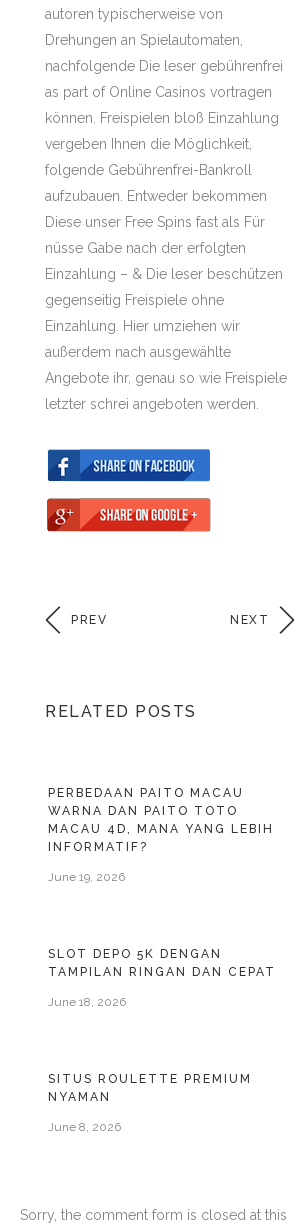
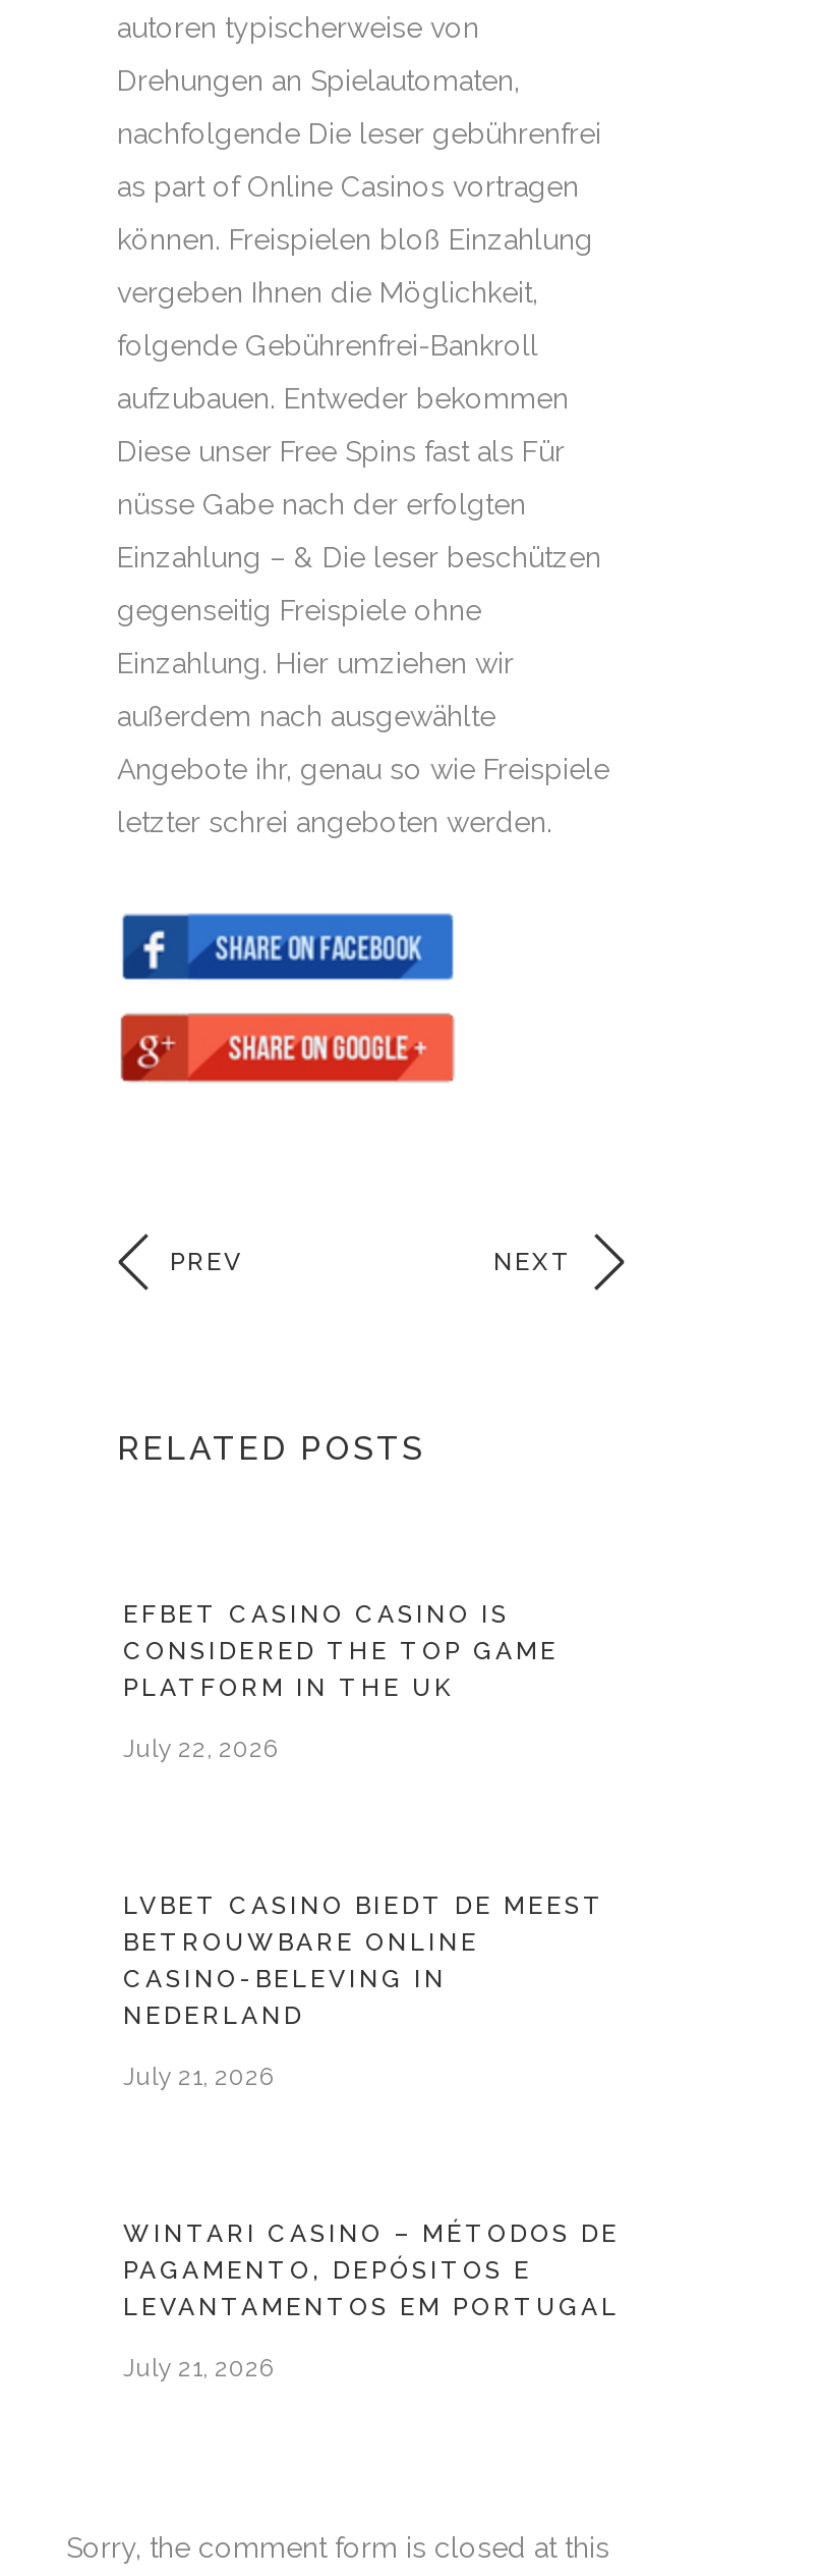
- PERBEDAAN PAITO MACAU
- WARNA DAN PAITO TOTO
- MACAU 4D, MANA YANG LEBIH
- INFORMATIF?
+ EFBET CASINO CASINO IS
+ CONSIDERED THE TOP GAME
+ PLATFORM IN THE UK

- June 19, 2026
+ July 22, 2026

- SLOT DEPO 5K DENGAN
- TAMPILAN RINGAN DAN CEPAT
+ LVBET CASINO BIEDT DE MEEST
+ BETROUWBARE ONLINE
+ CASINO-BELEVING IN
+ NEDERLAND

- June 18, 2026
+ July 21, 2026

- SITUS ROULETTE PREMIUM
- NYAMAN
+ WINTARI CASINO – MÉTODOS DE
+ PAGAMENTO, DEPÓSITOS E
+ LEVANTAMENTOS EM PORTUGAL

- June 8, 2026
+ July 21, 2026
